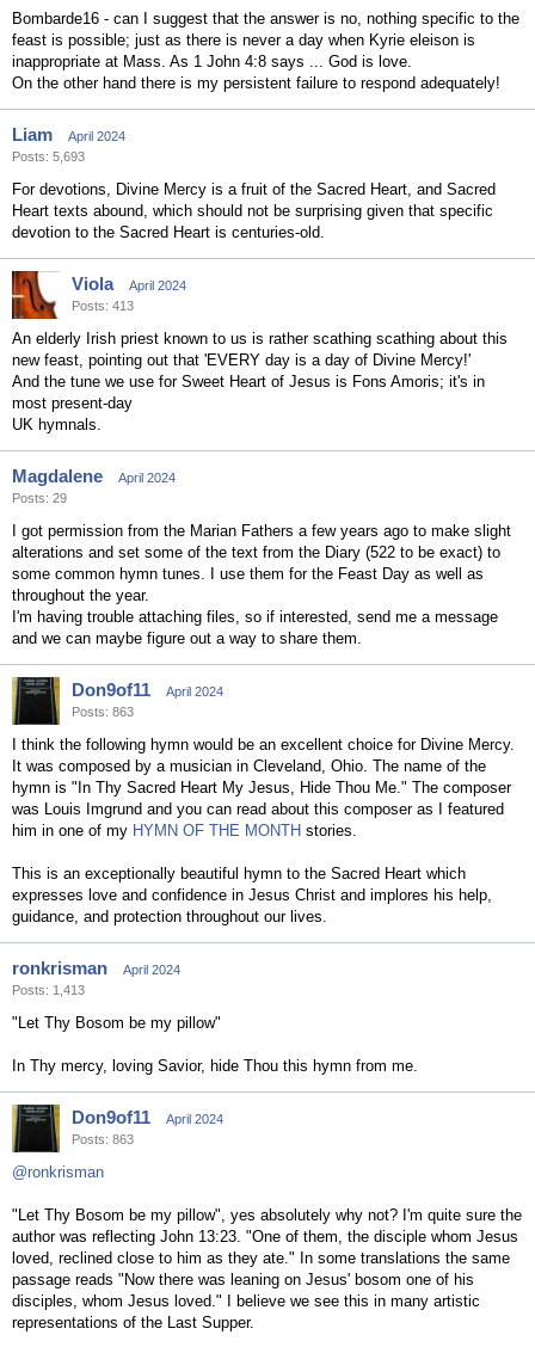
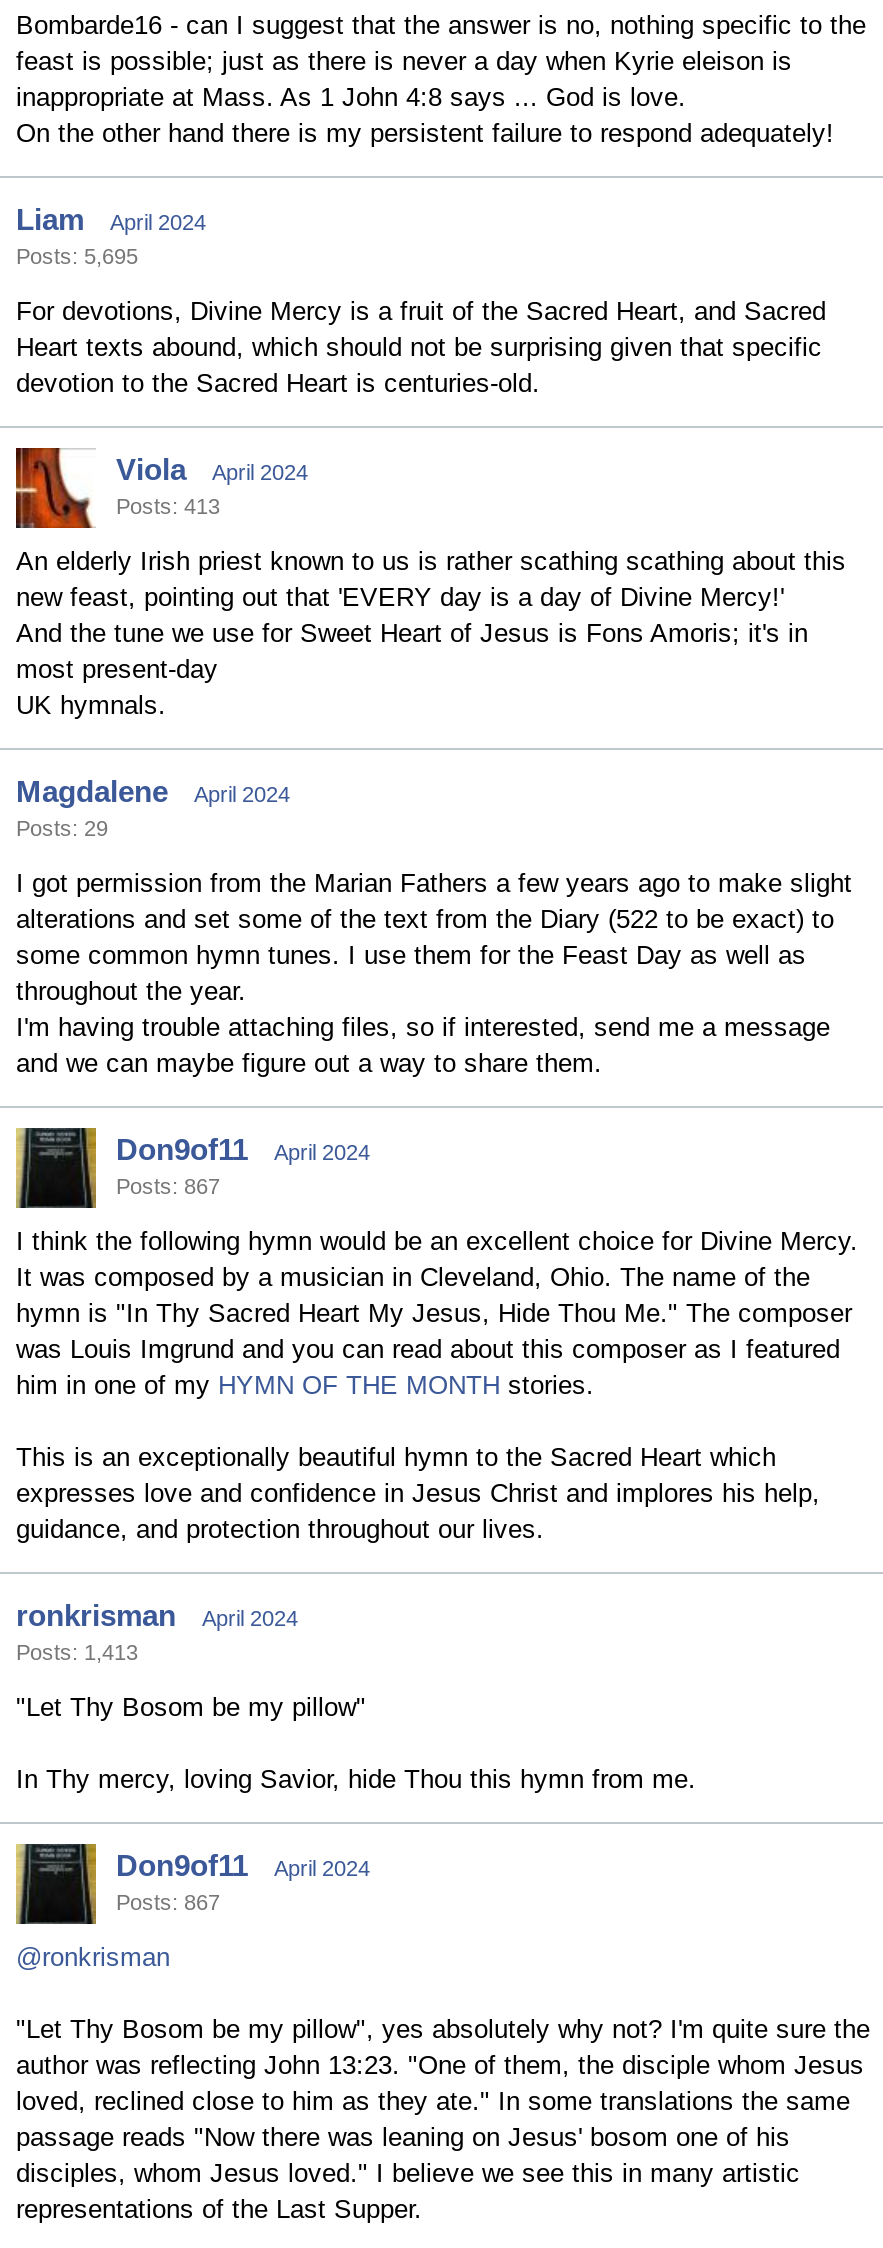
- Posts: 5,693
+ Posts: 5,695

- Posts: 863
+ Posts: 867

- Posts: 863
+ Posts: 867
